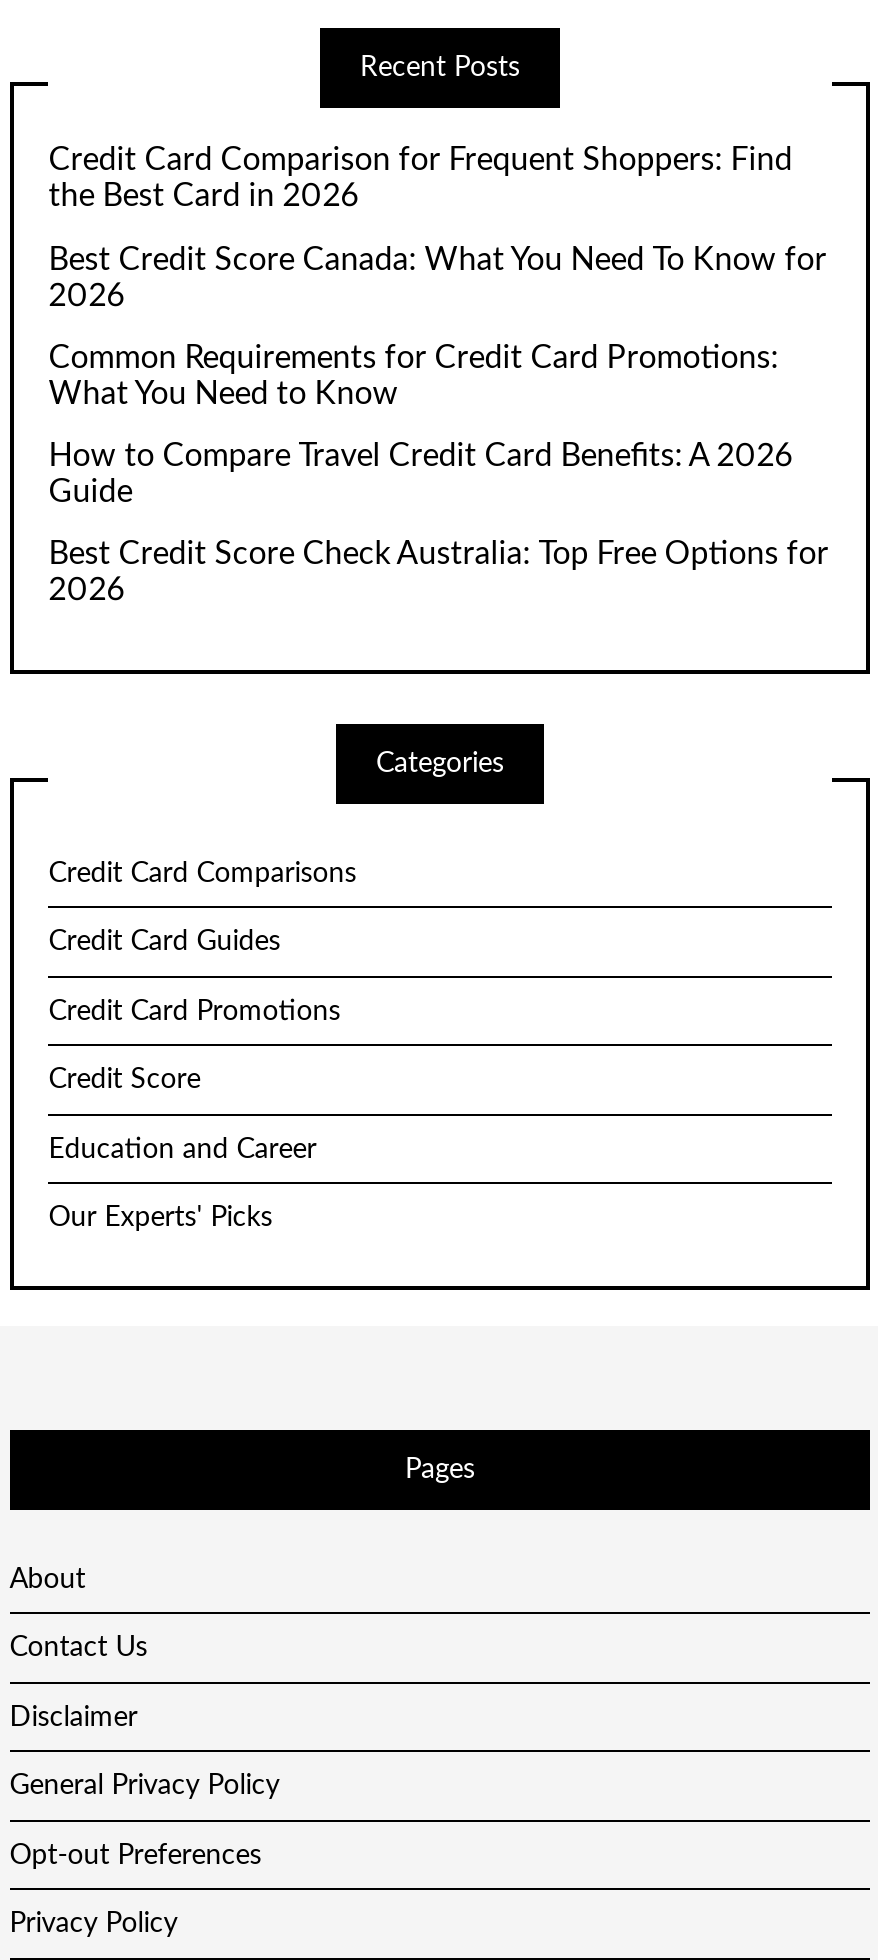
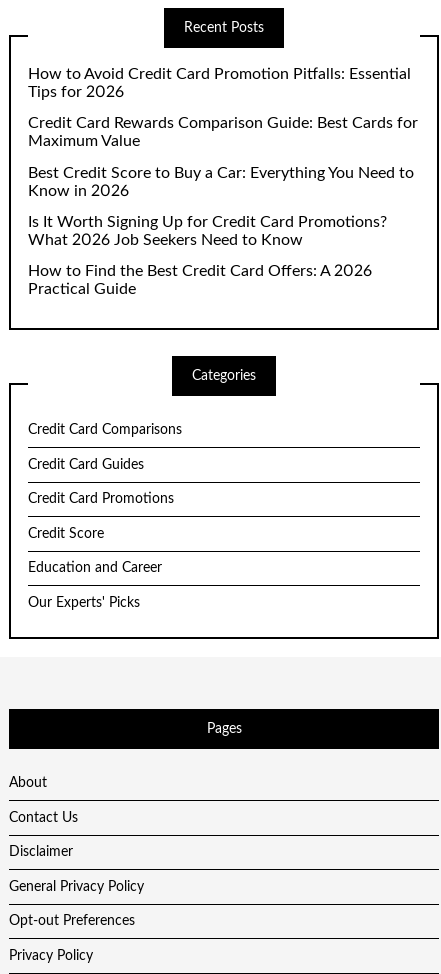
- Credit Card Comparison for Frequent Shoppers: Find
- the Best Card in 2026
+ How to Avoid Credit Card Promotion Pitfalls: Essential
+ Tips for 2026

- Best Credit Score Canada: What You Need To Know for
- 2026
+ Credit Card Rewards Comparison Guide: Best Cards for
+ Maximum Value

- Common Requirements for Credit Card Promotions:
- What You Need to Know
+ Best Credit Score to Buy a Car: Everything You Need to
+ Know in 2026

- How to Compare Travel Credit Card Benefits: A 2026
- Guide
+ Is It Worth Signing Up for Credit Card Promotions?
+ What 2026 Job Seekers Need to Know

- Best Credit Score Check Australia: Top Free Options for
- 2026
+ How to Find the Best Credit Card Offers: A 2026
+ Practical Guide
